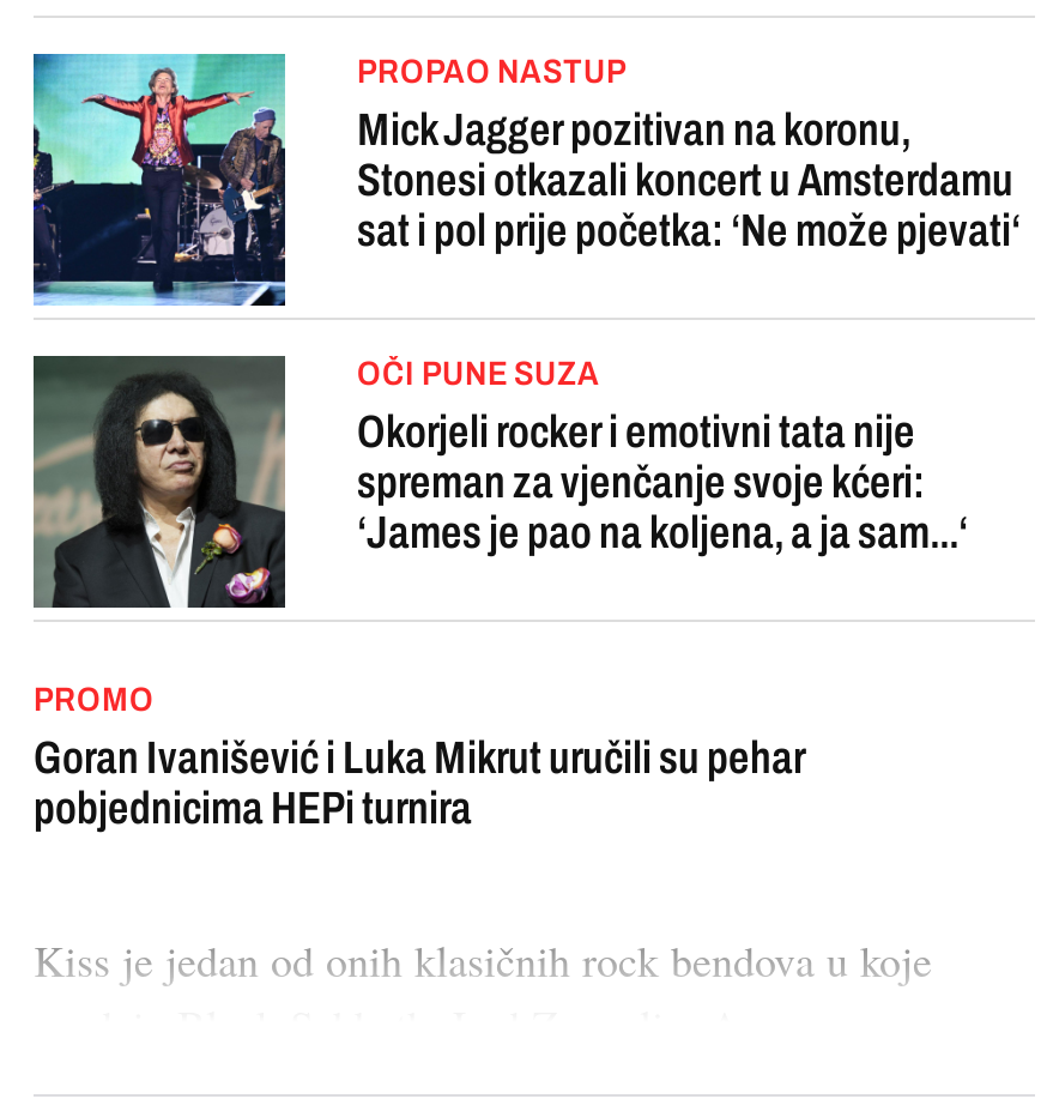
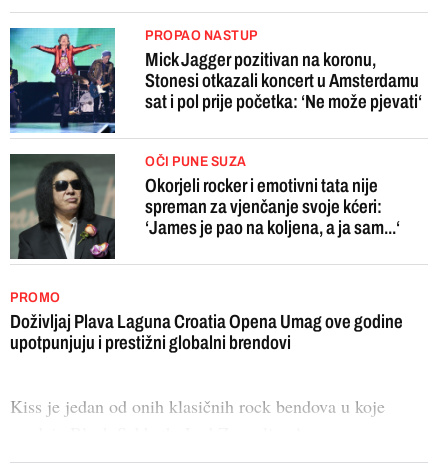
- Goran Ivanišević i Luka Mikrut uručili su pehar
- pobjednicima HEPi turnira
+ Doživljaj Plava Laguna Croatia Opena Umag ove godine
+ upotpunjuju i prestižni globalni brendovi
